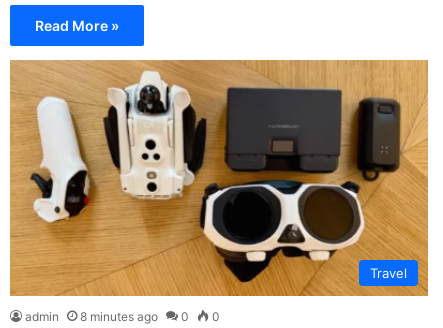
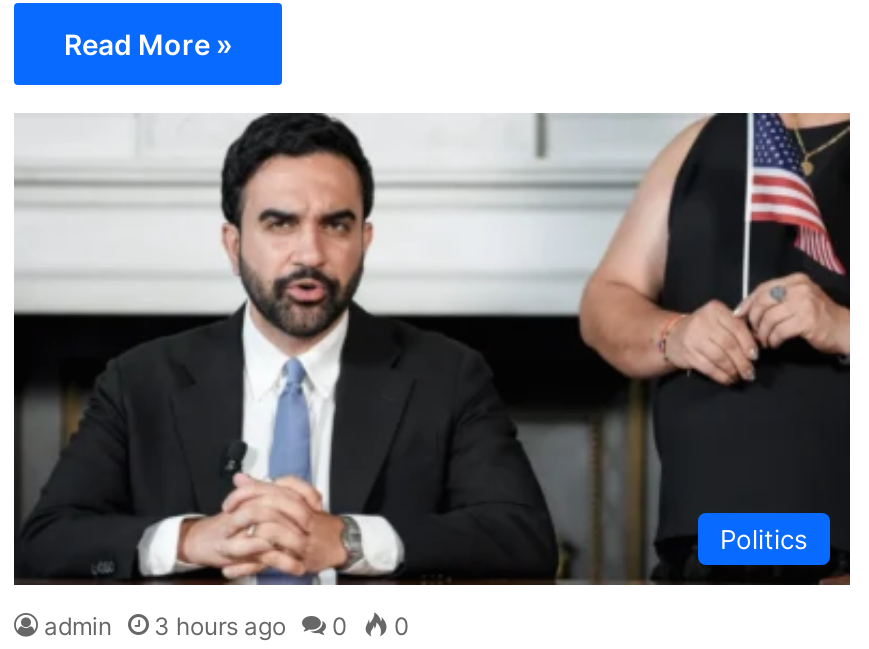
- [image]
- Travel
+ [image]
+ Politics

- admin 8 minutes ago 0 0
+ admin 3 hours ago 0 0
